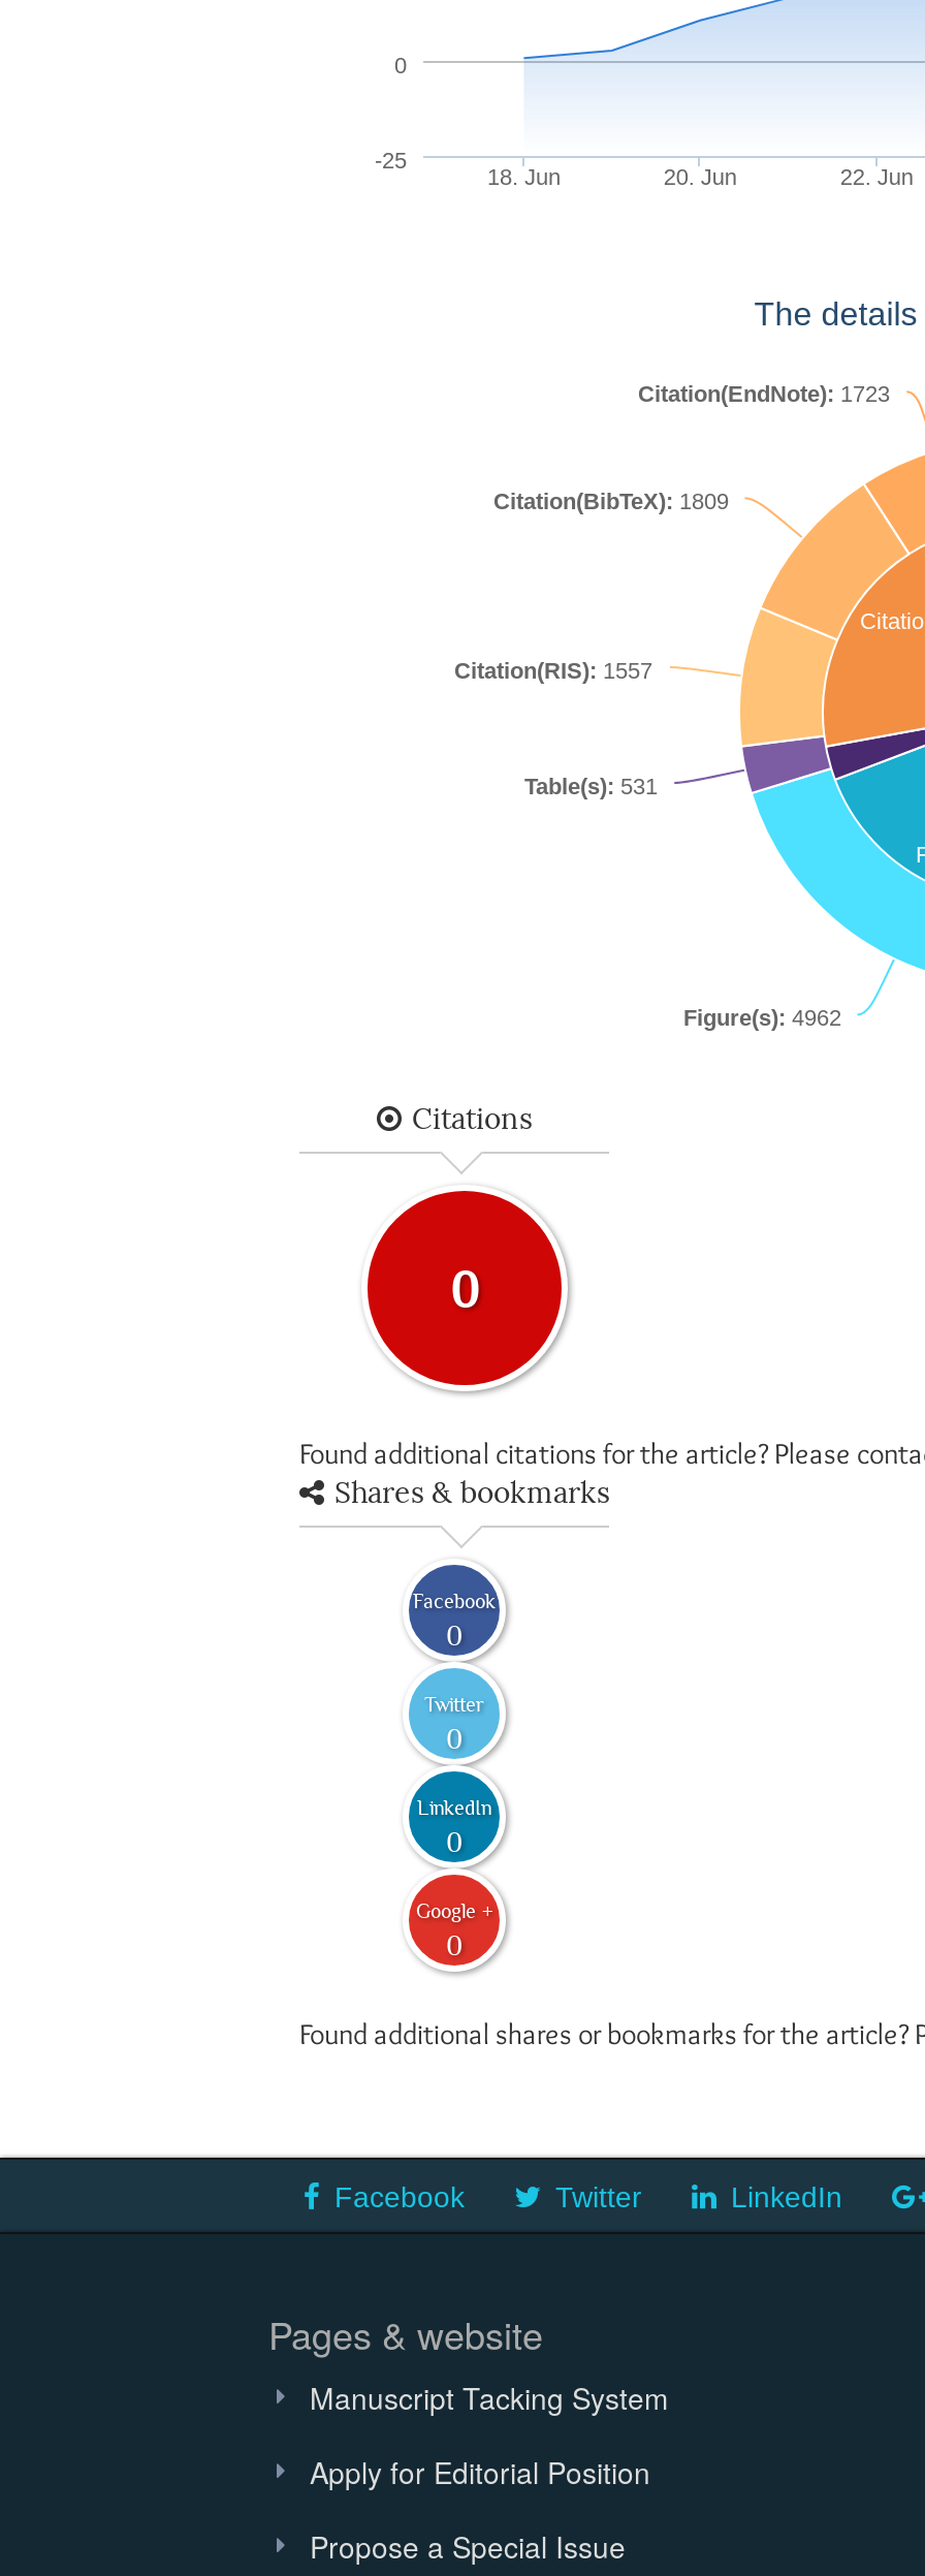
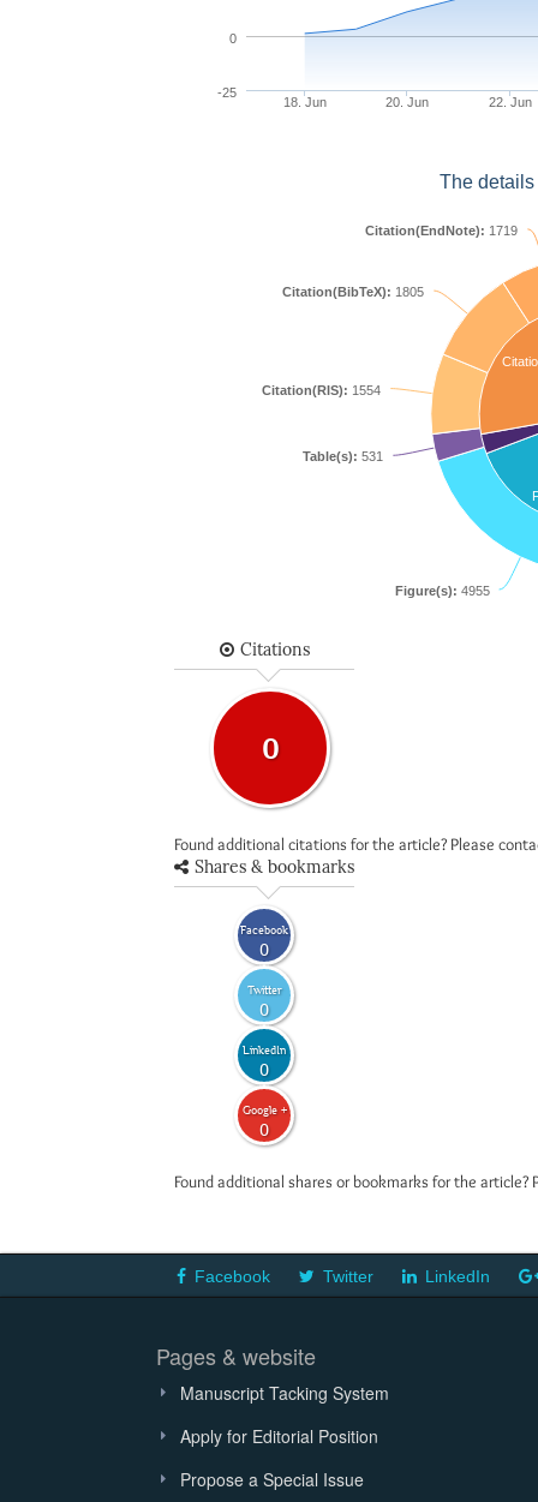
- Citation(EndNote): 1723
+ Citation(EndNote): 1719

- Citation(BibTeX): 1809
+ Citation(BibTeX): 1805

- Citation(RIS): 1557
+ Citation(RIS): 1554

- Figure(s): 4962
+ Figure(s): 4955
